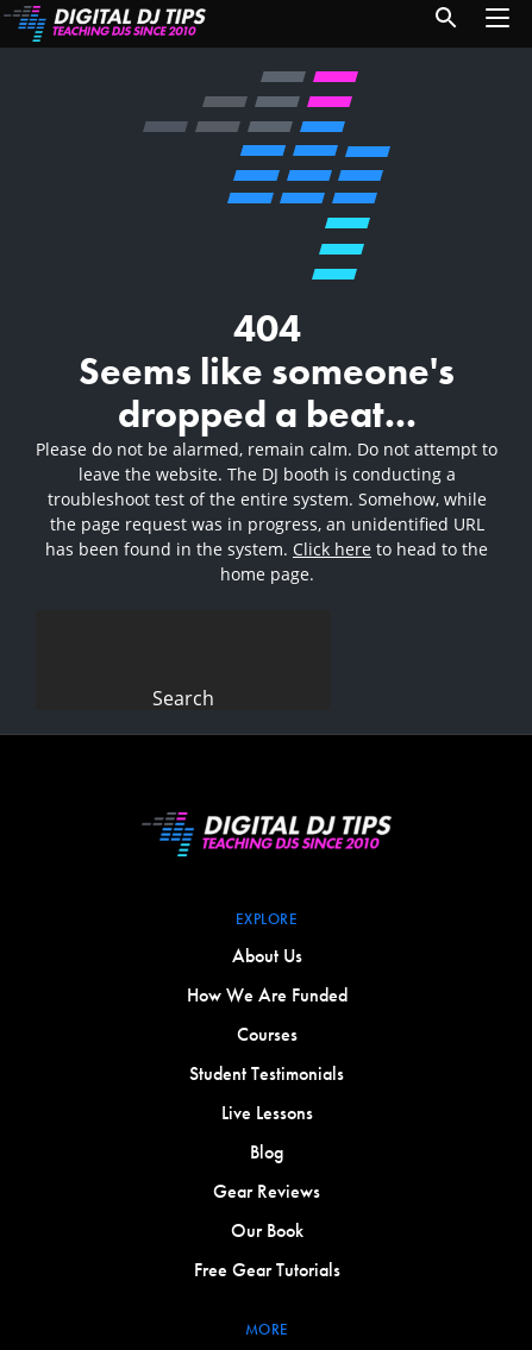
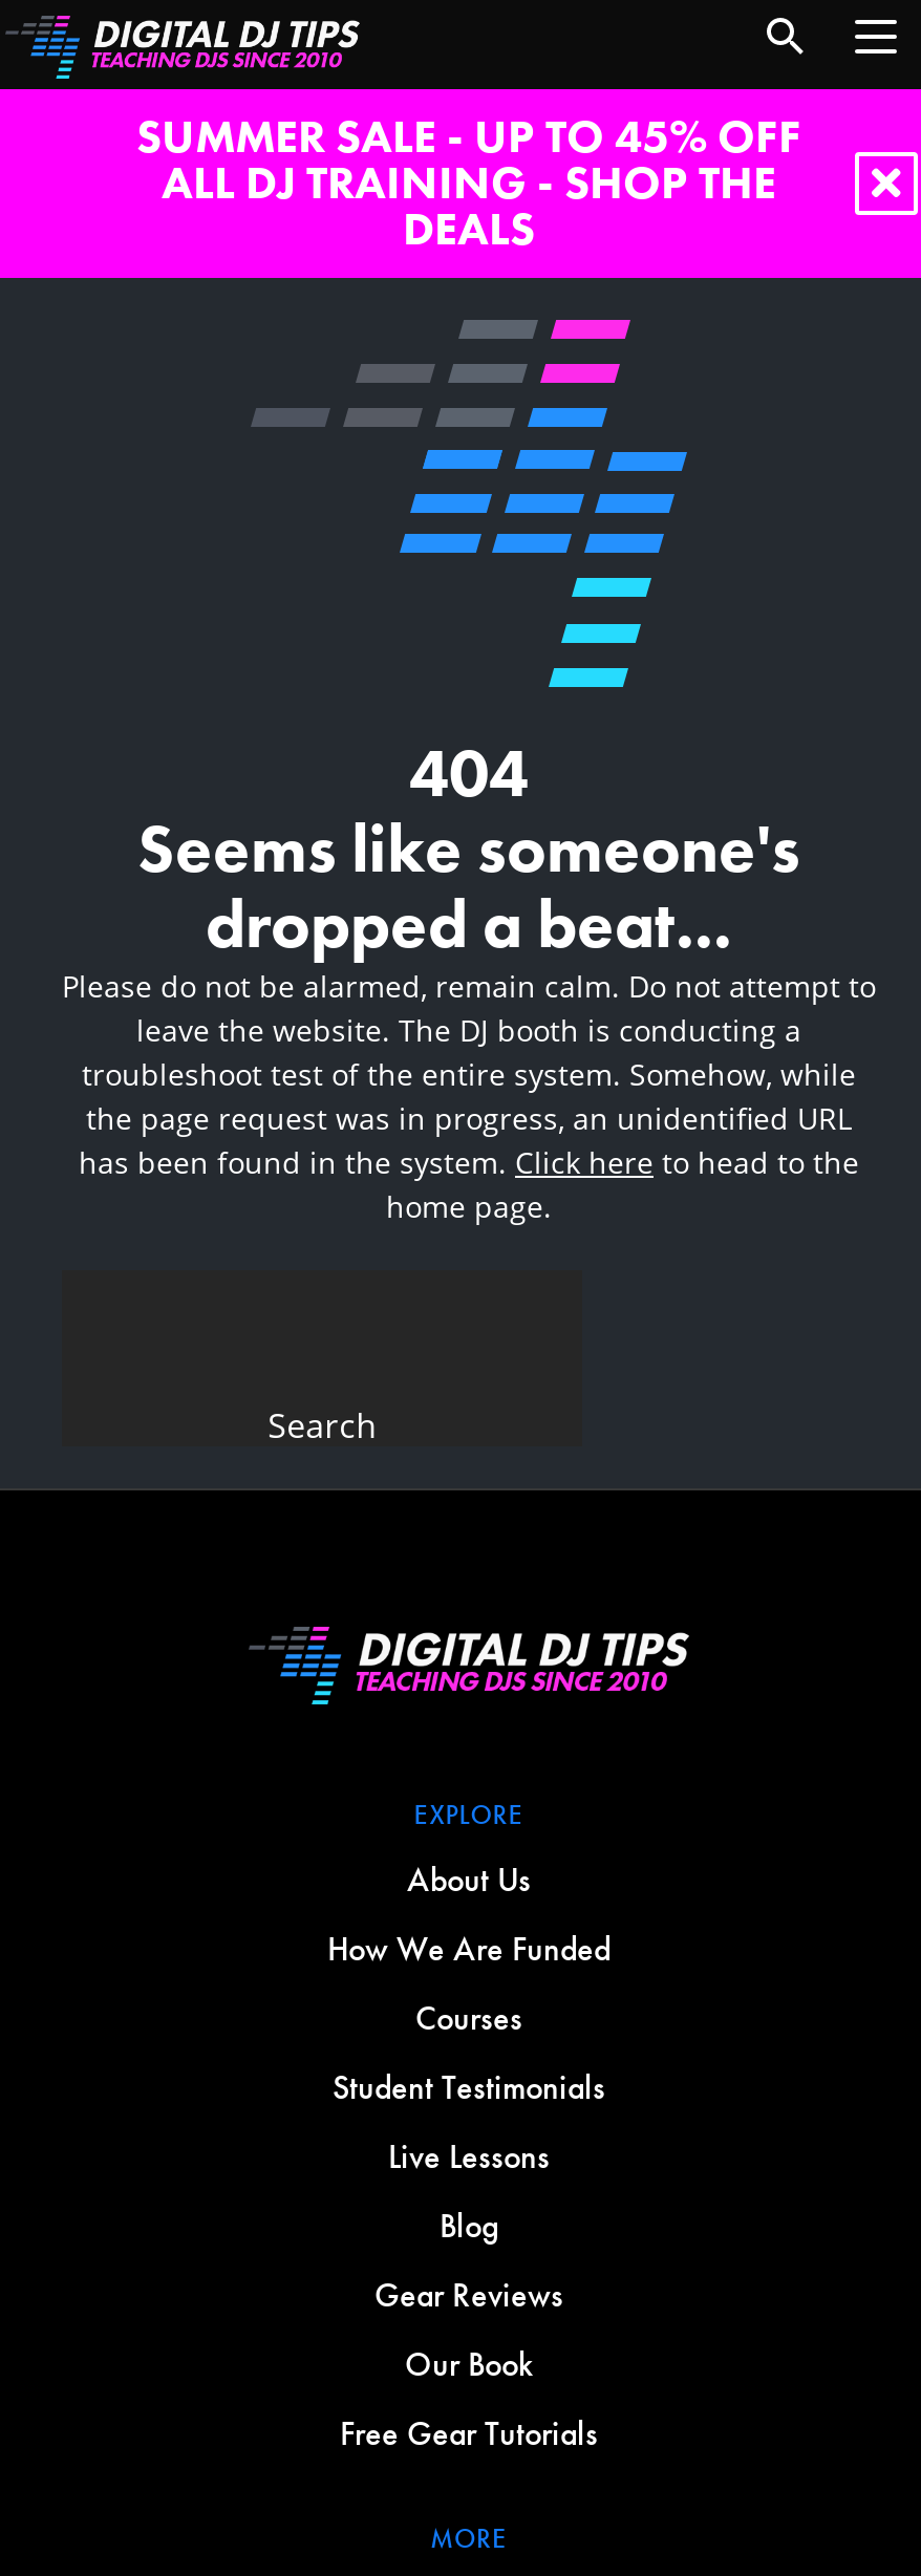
+ SUMMER SALE - UP TO 45% OFF
+ ALL DJ TRAINING - SHOP THE
+ DEALS
